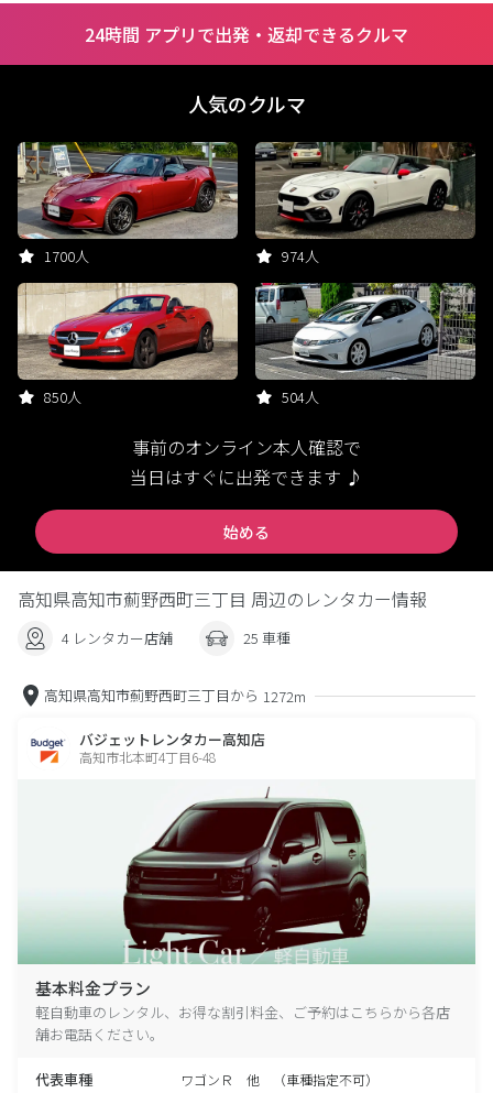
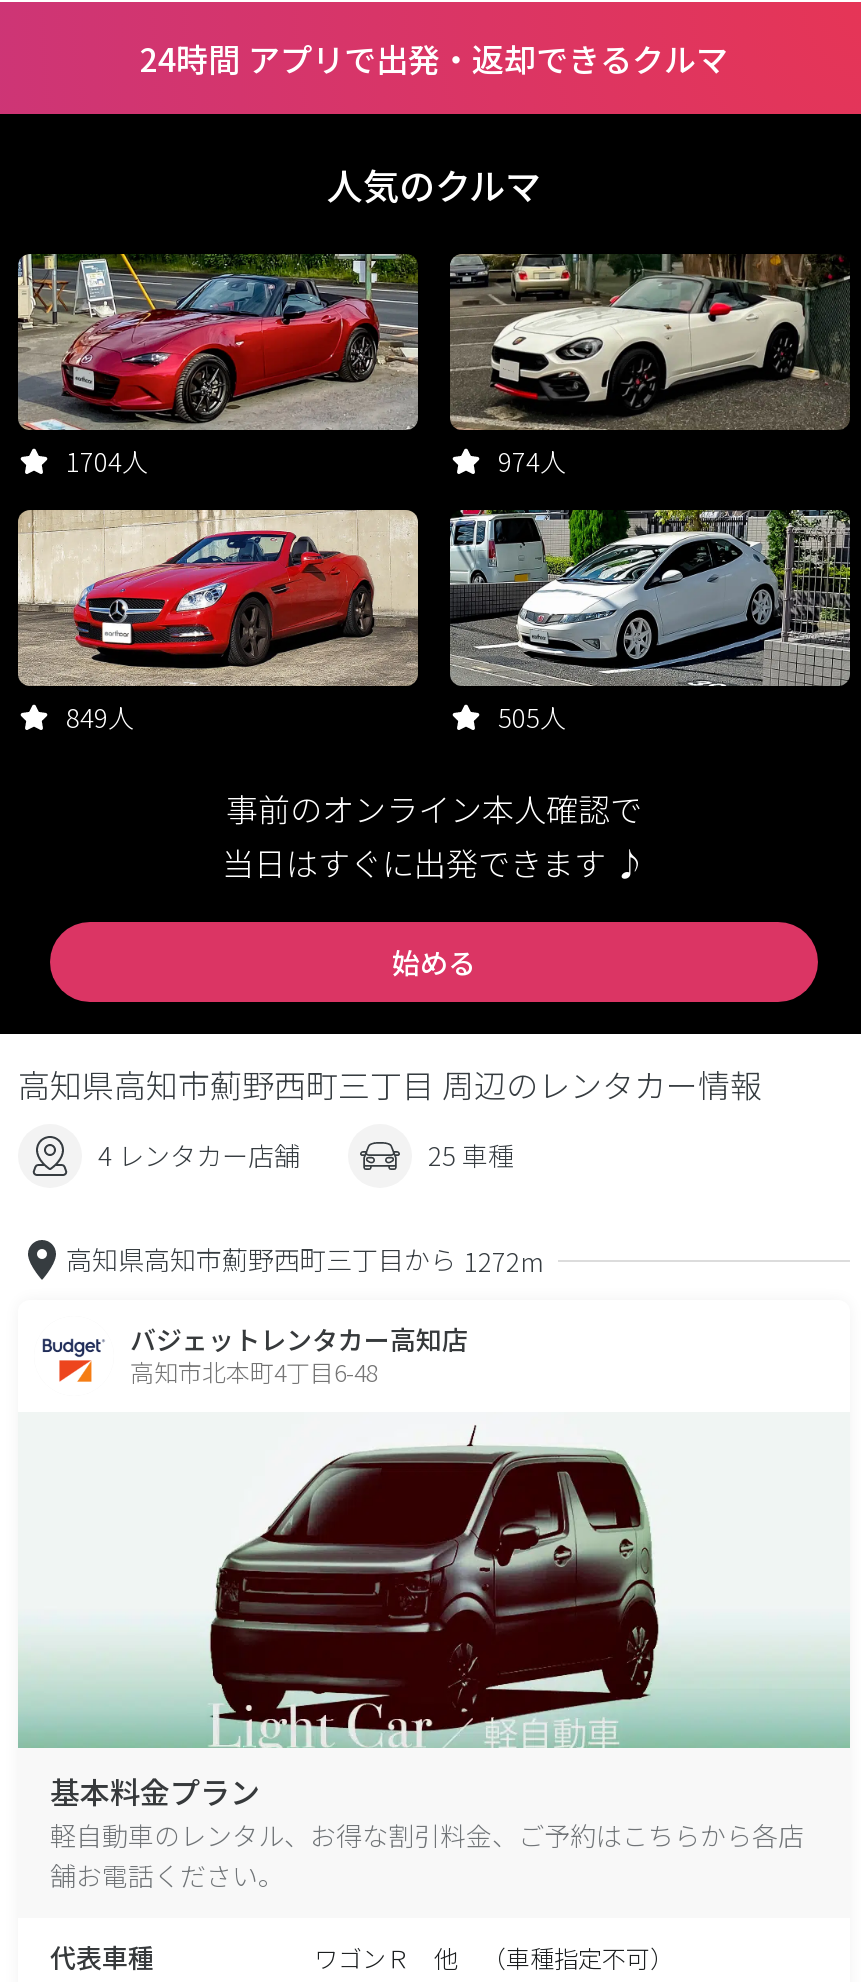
- 1700人
+ 1704人

- 850人
+ 849人

- 504人
+ 505人
